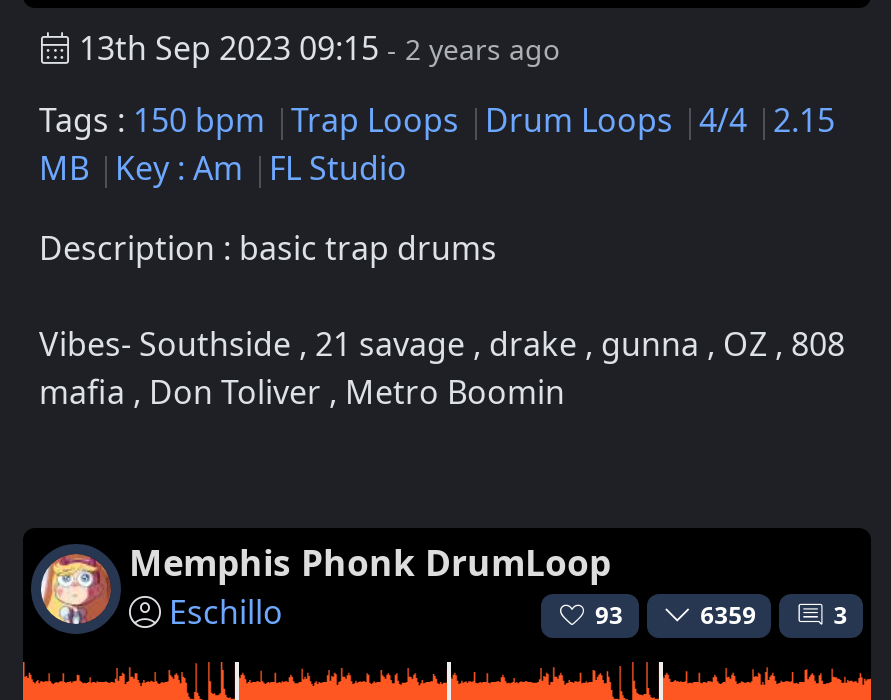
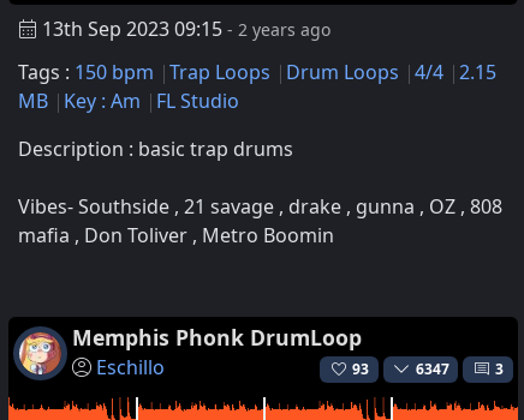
- 6359
+ 6347
